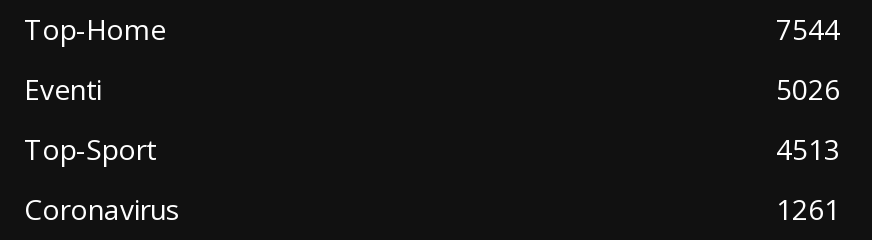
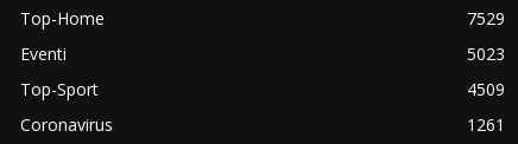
- 7544
+ 7529

- 5026
+ 5023

- 4513
+ 4509
